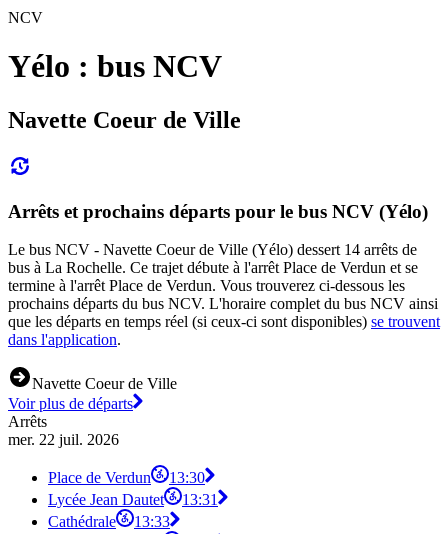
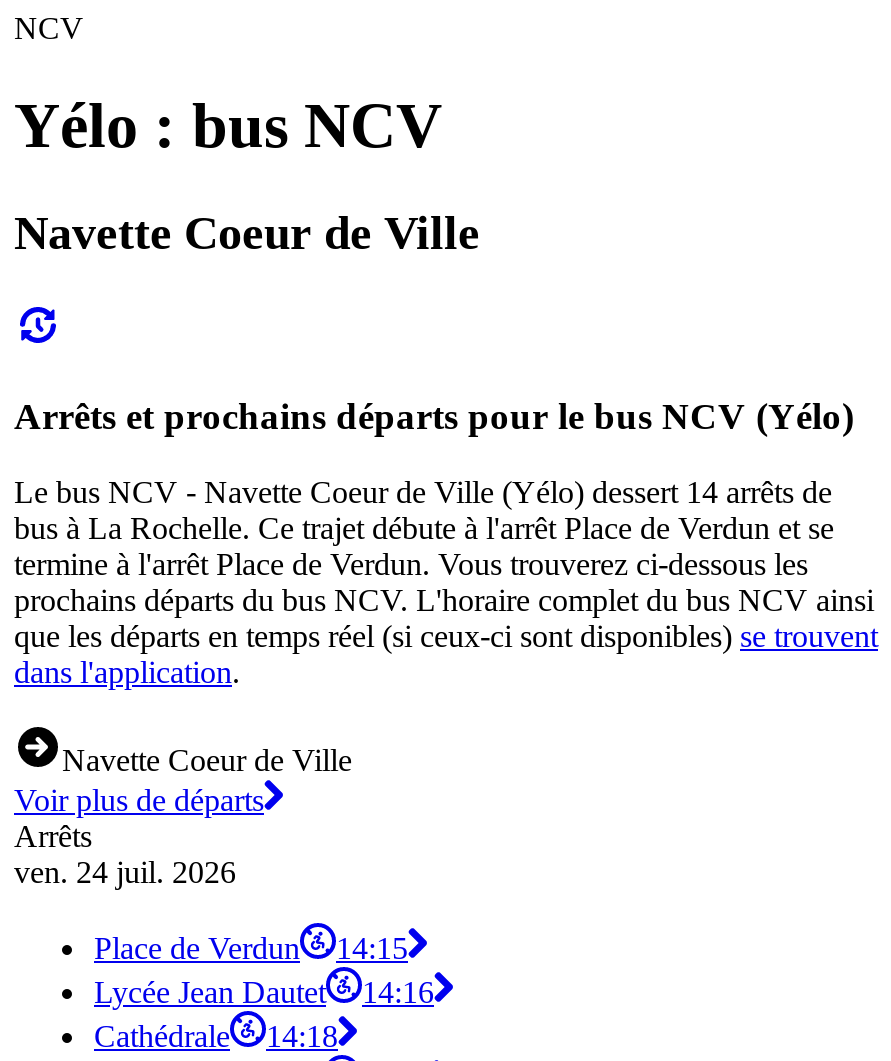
- mer. 22 juil. 2026
+ ven. 24 juil. 2026

- Place de Verdun 13:30
+ Place de Verdun 14:15

- Lycée Jean Dautet 13:31
+ Lycée Jean Dautet 14:16

- Cathédrale 13:33
+ Cathédrale 14:18
